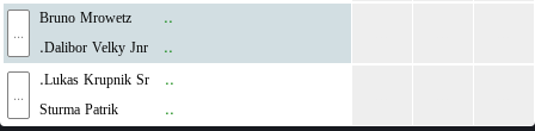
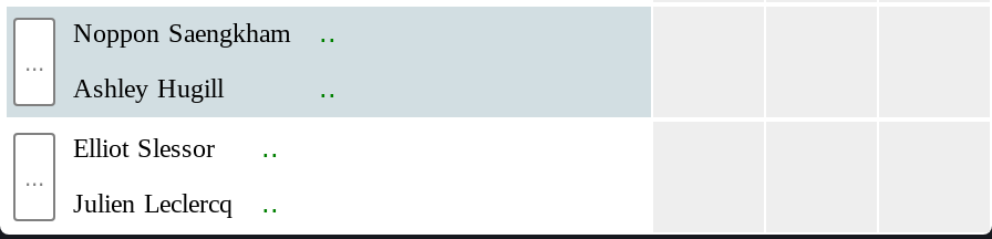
- Bruno Mrowetz
+ Noppon Saengkham

- Dalibor Velky Jnr.
+ Ashley Hugill

- Lukas Krupnik Sr.
+ Elliot Slessor

- Sturma Patrik
+ Julien Leclercq
